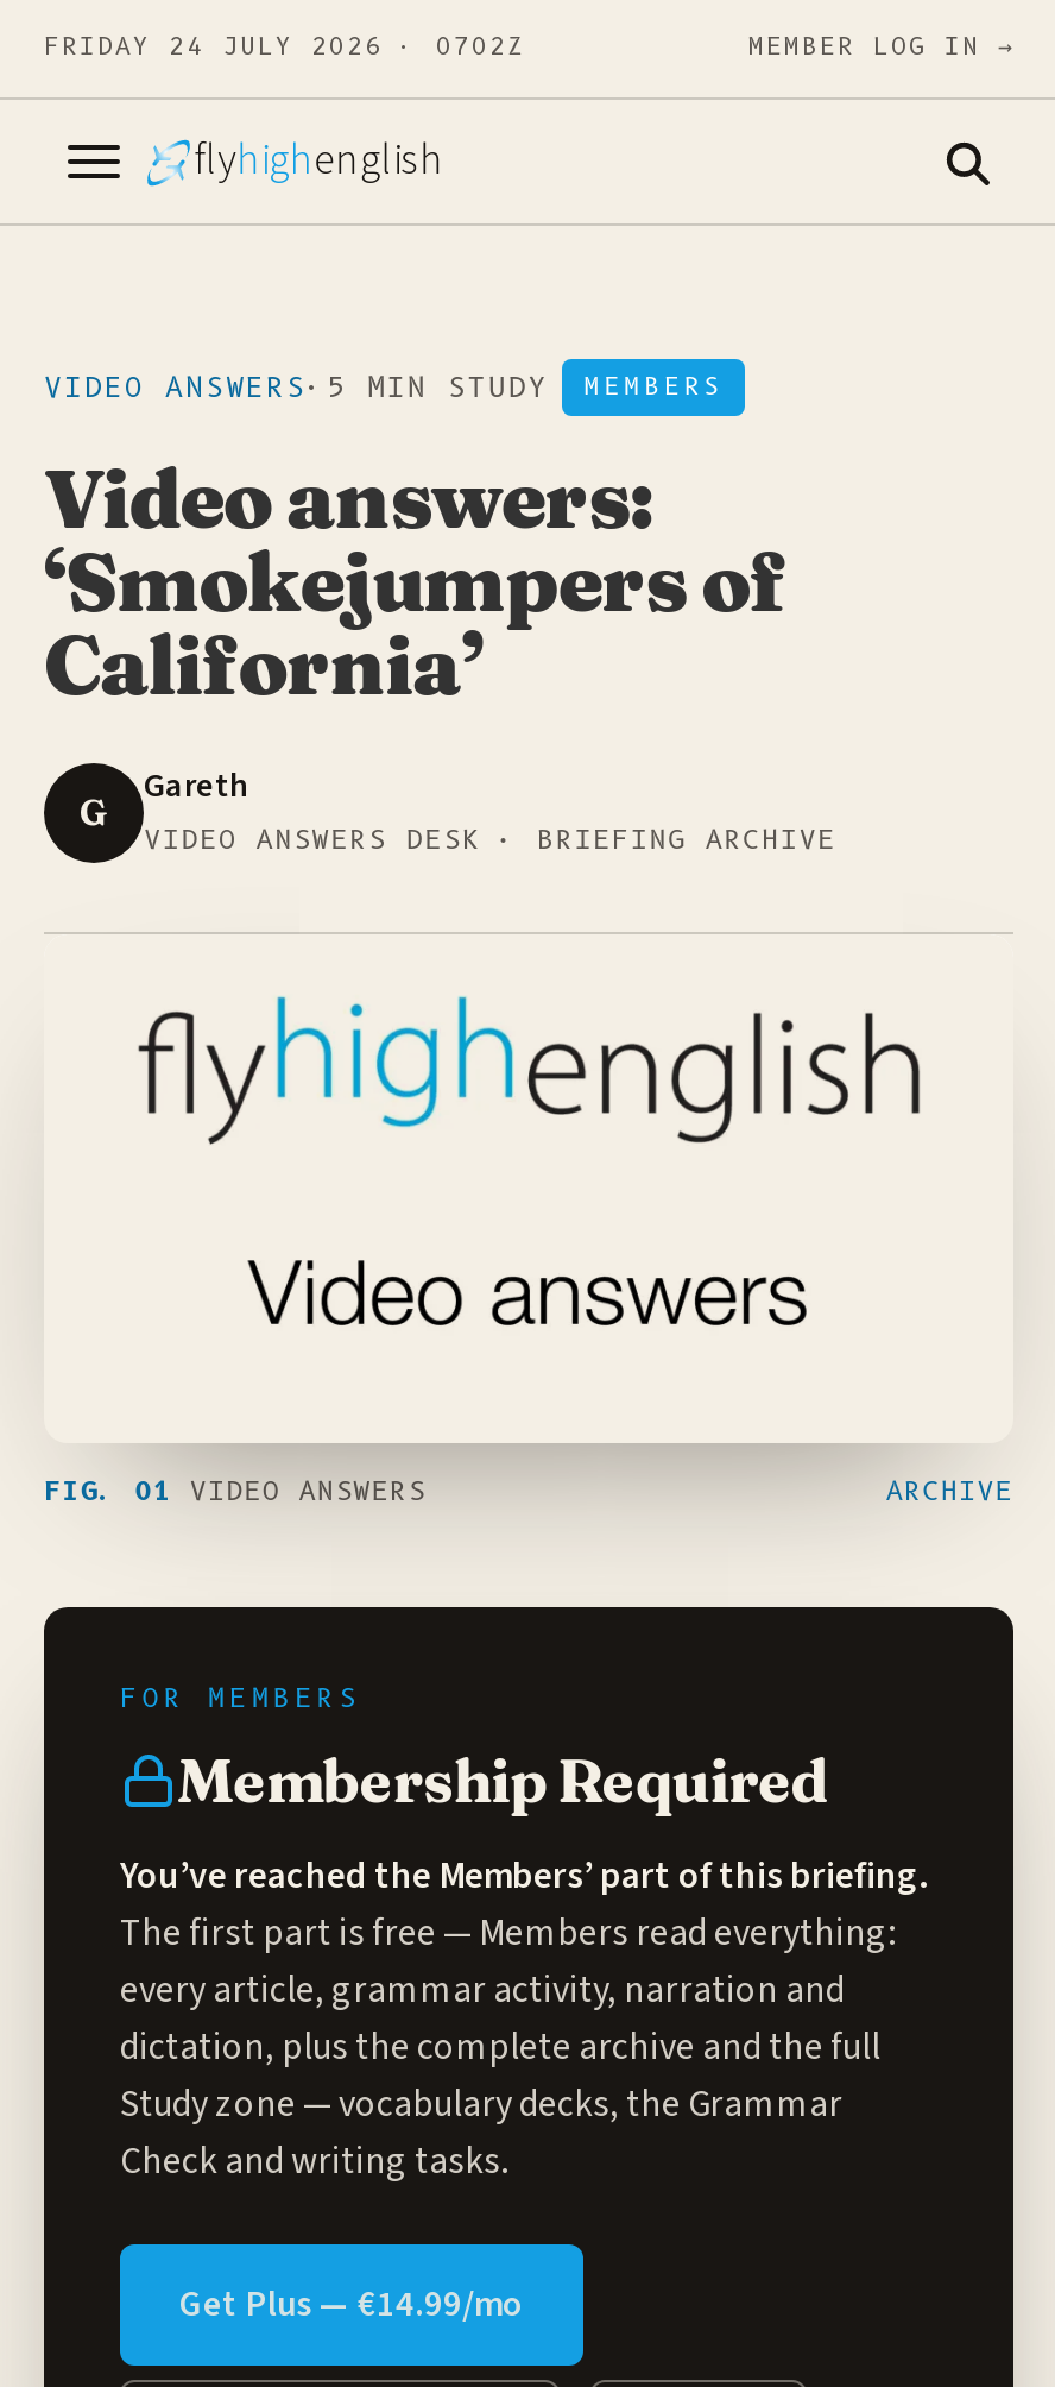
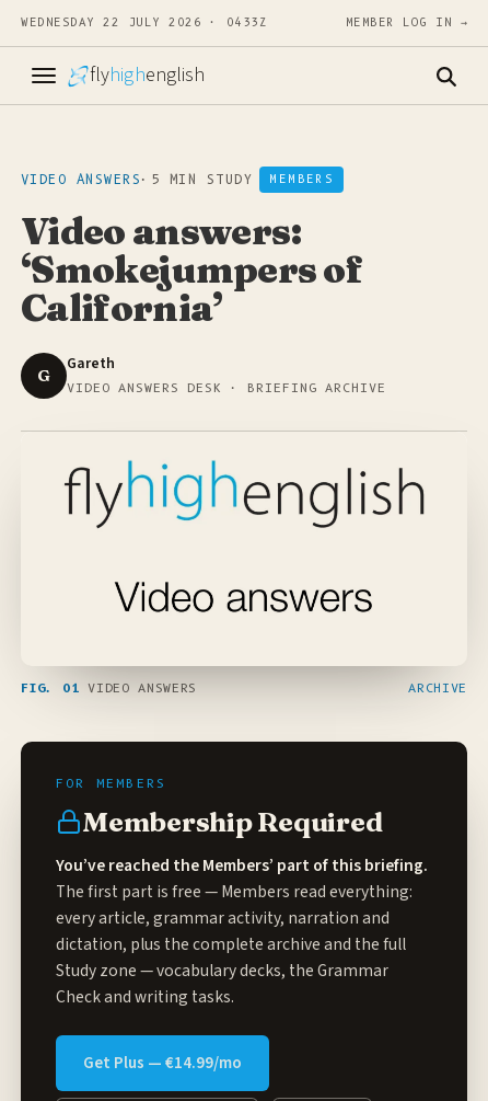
- FRIDAY 24 JULY 2026 · 0702Z
+ WEDNESDAY 22 JULY 2026 · 0433Z
